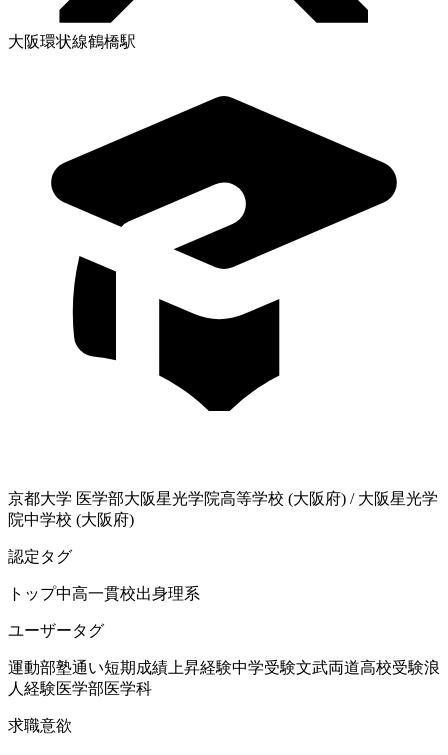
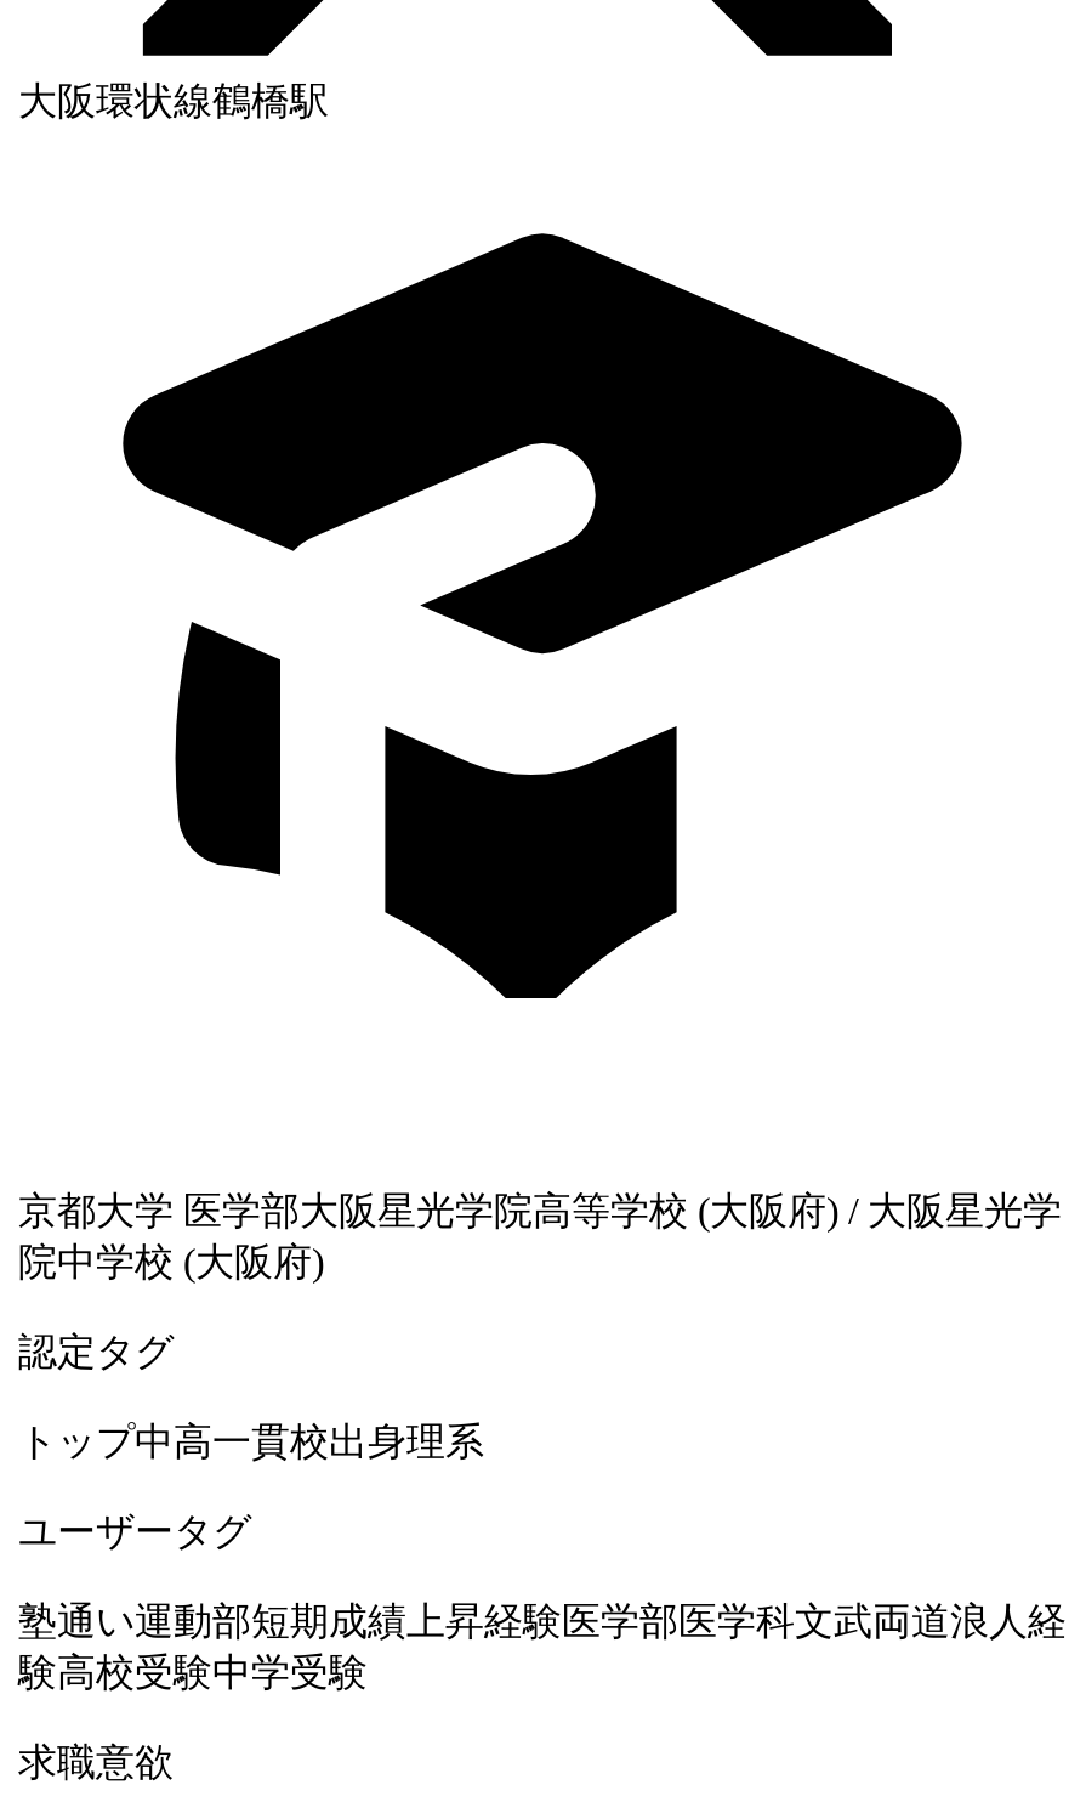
- 運動部塾通い短期成績上昇経験中学受験文武両道高校受験浪
- 人経験医学部医学科
+ 塾通い運動部短期成績上昇経験医学部医学科文武両道浪人経
+ 験高校受験中学受験
